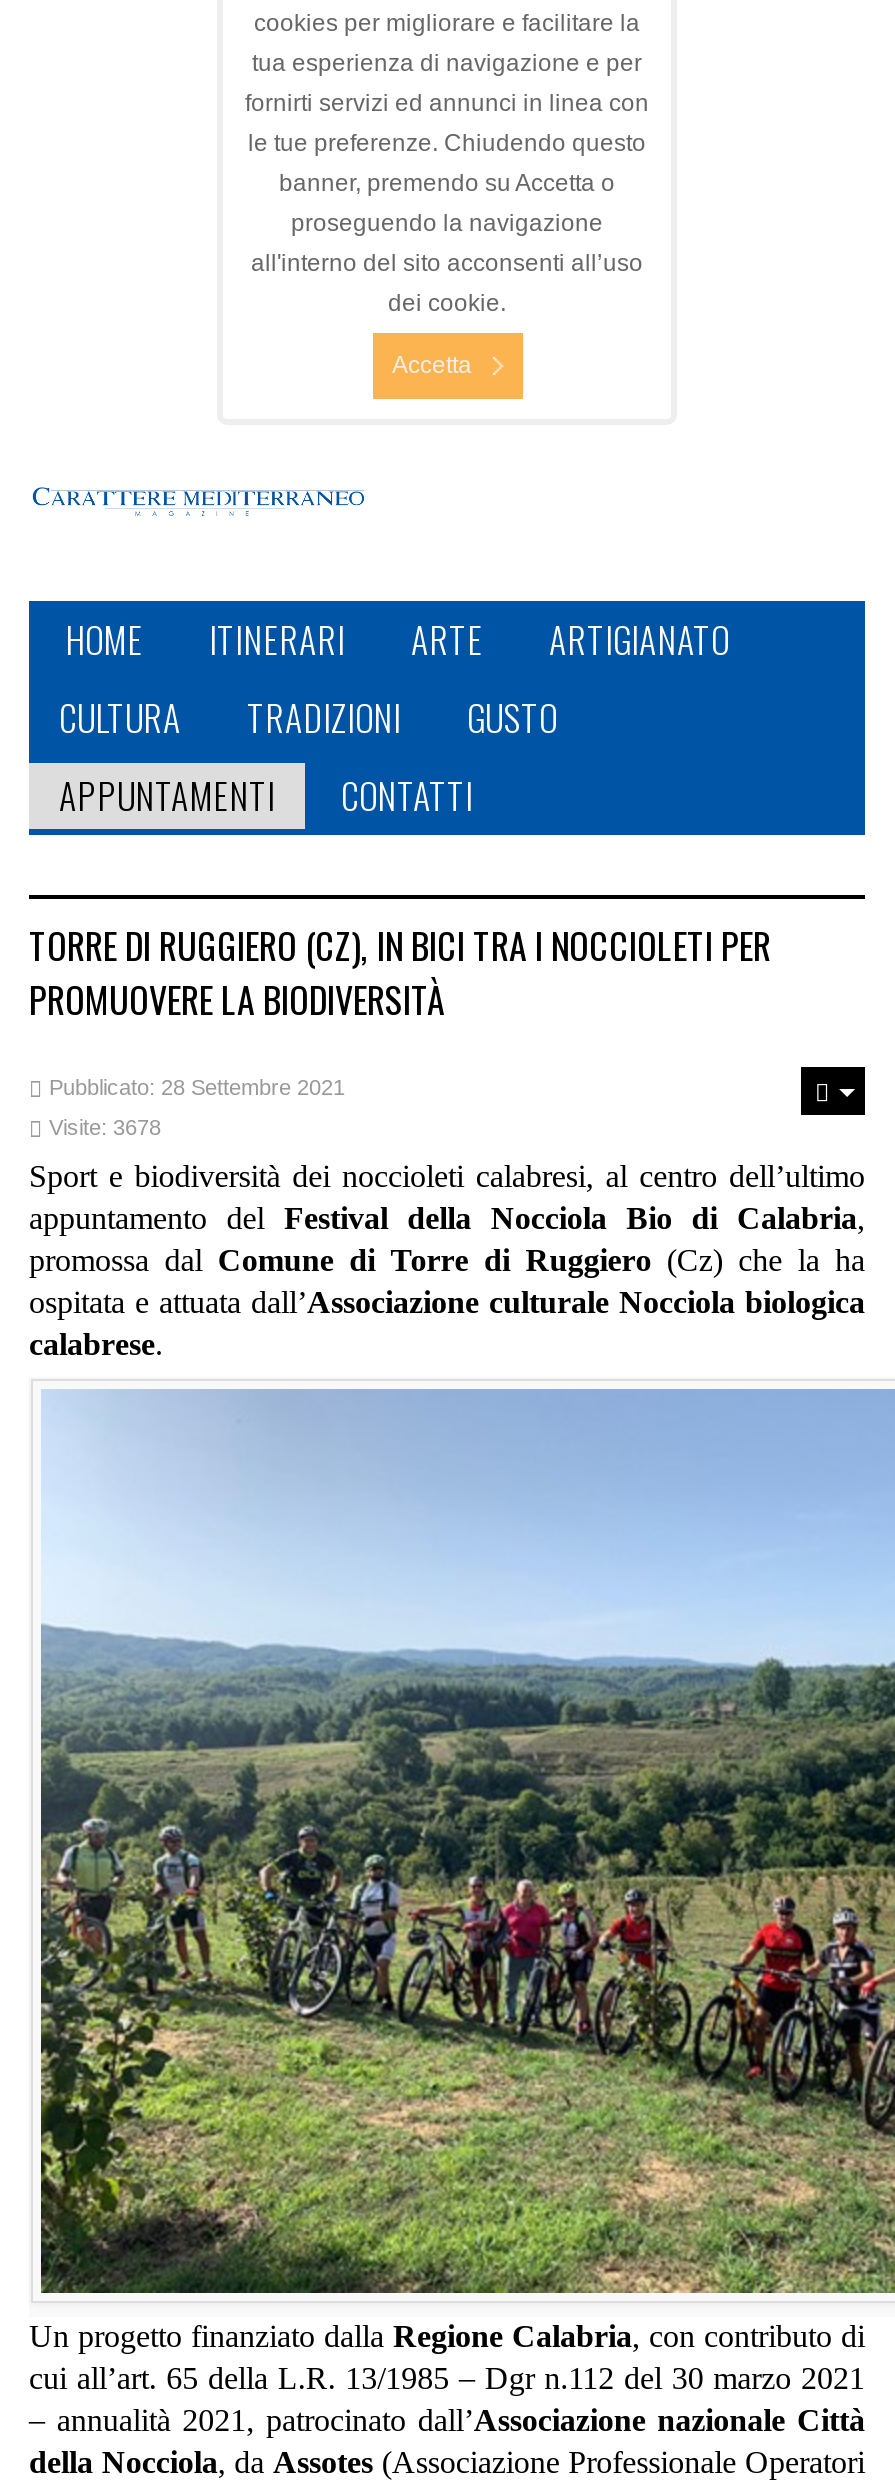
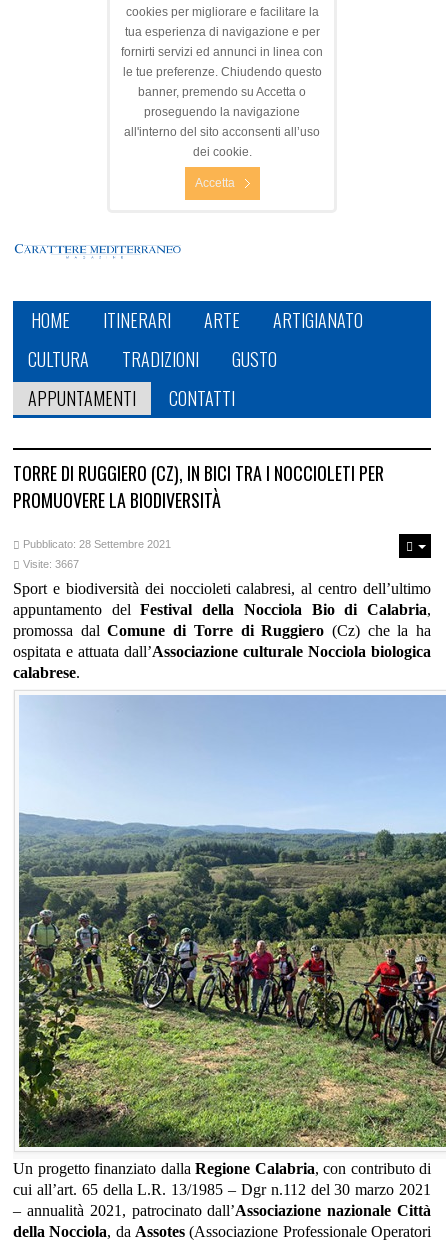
- Visite: 3678
+ Visite: 3667
